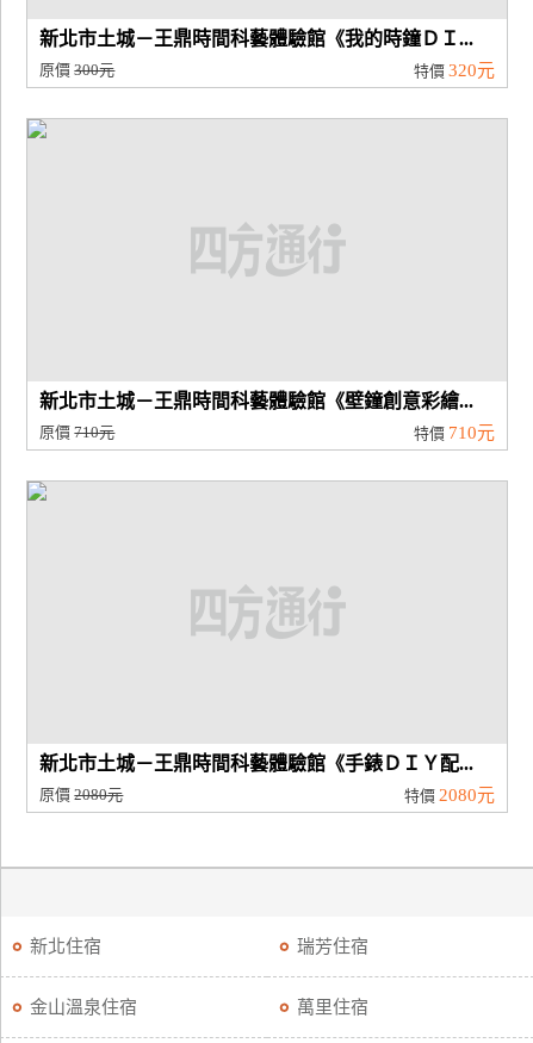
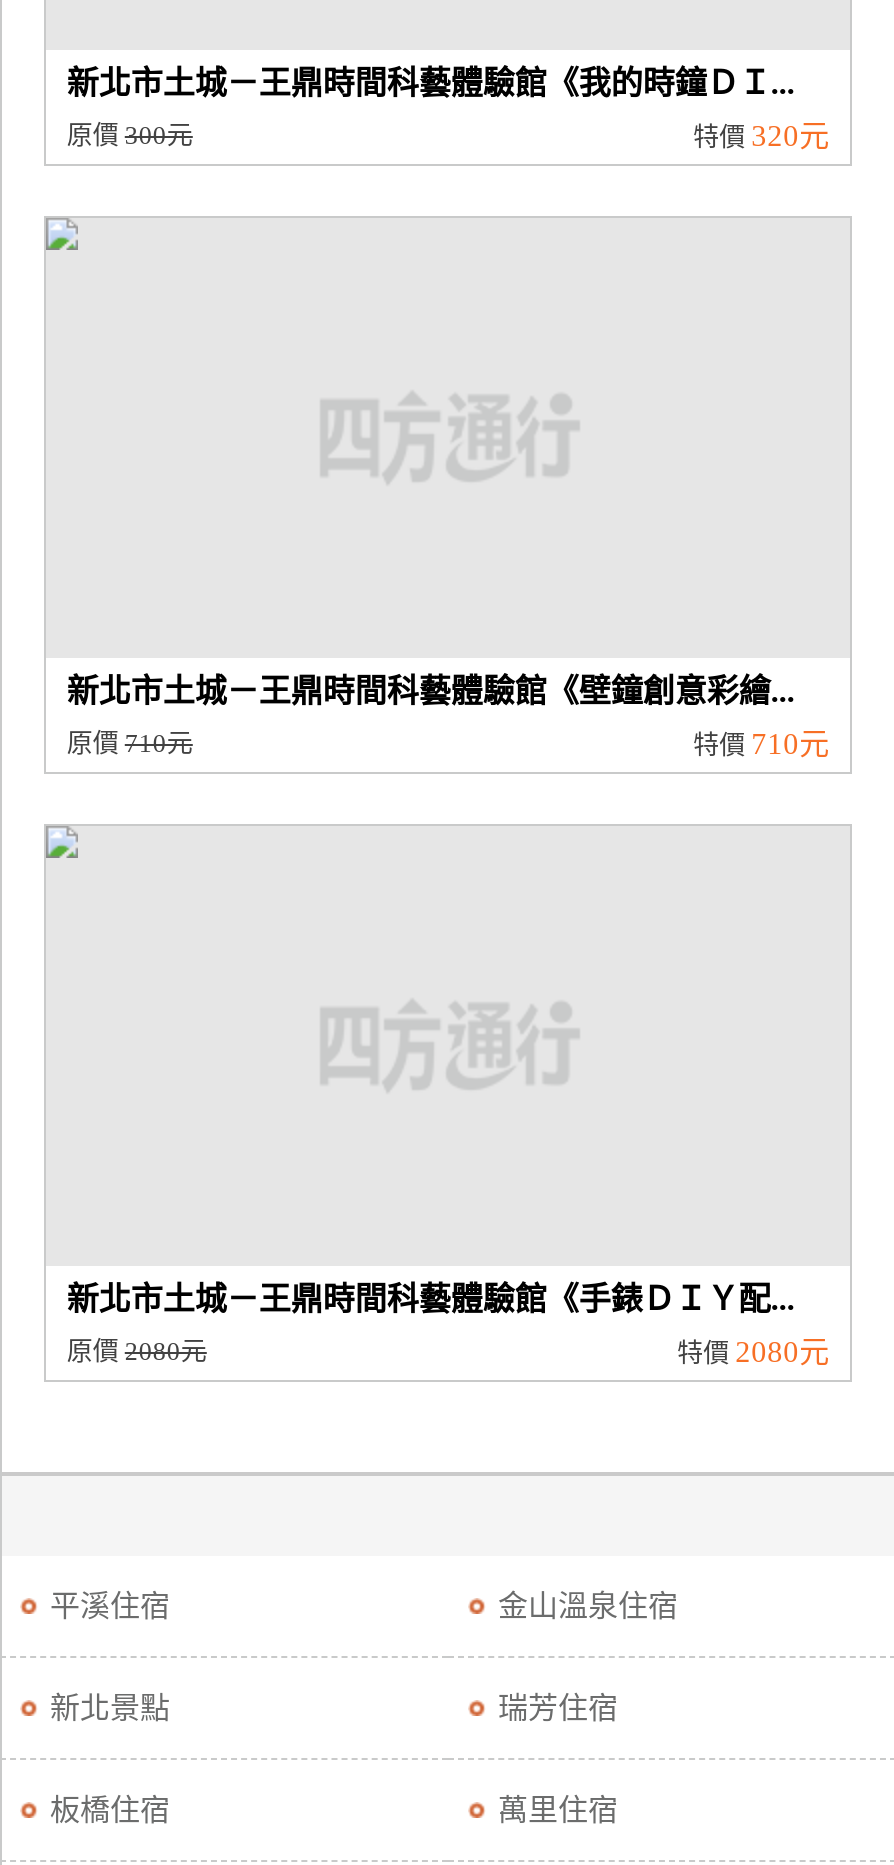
- 新北住宿
+ 平溪住宿
+ 新北景點

moved up: 金山溫泉住宿

+ 板橋住宿
